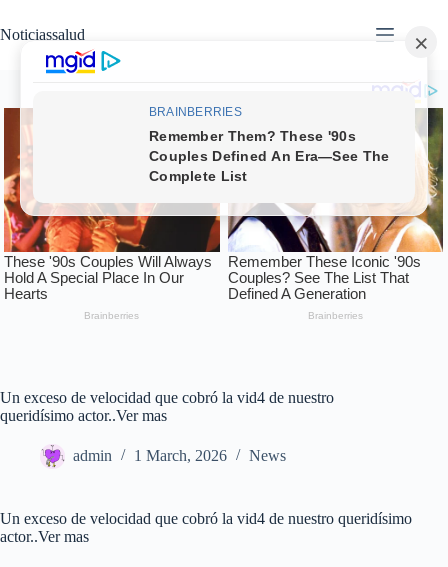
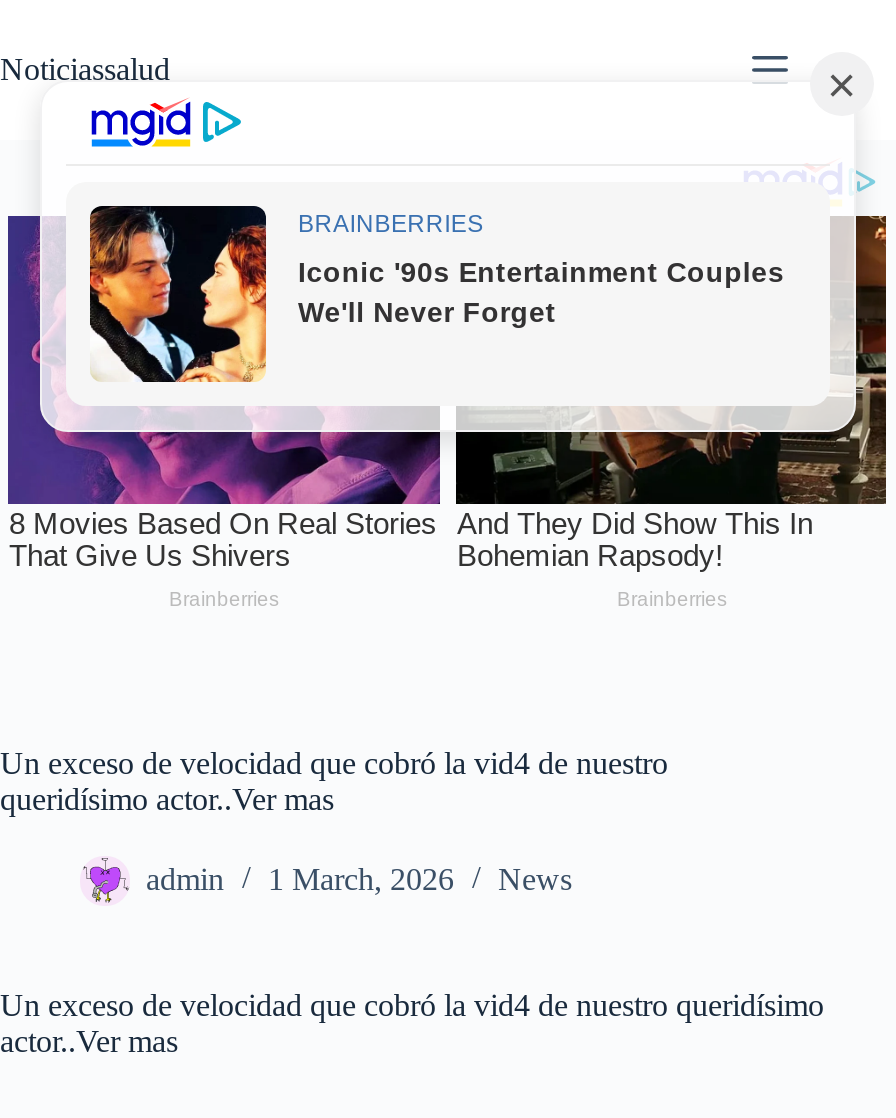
- [image]
+ [image]
